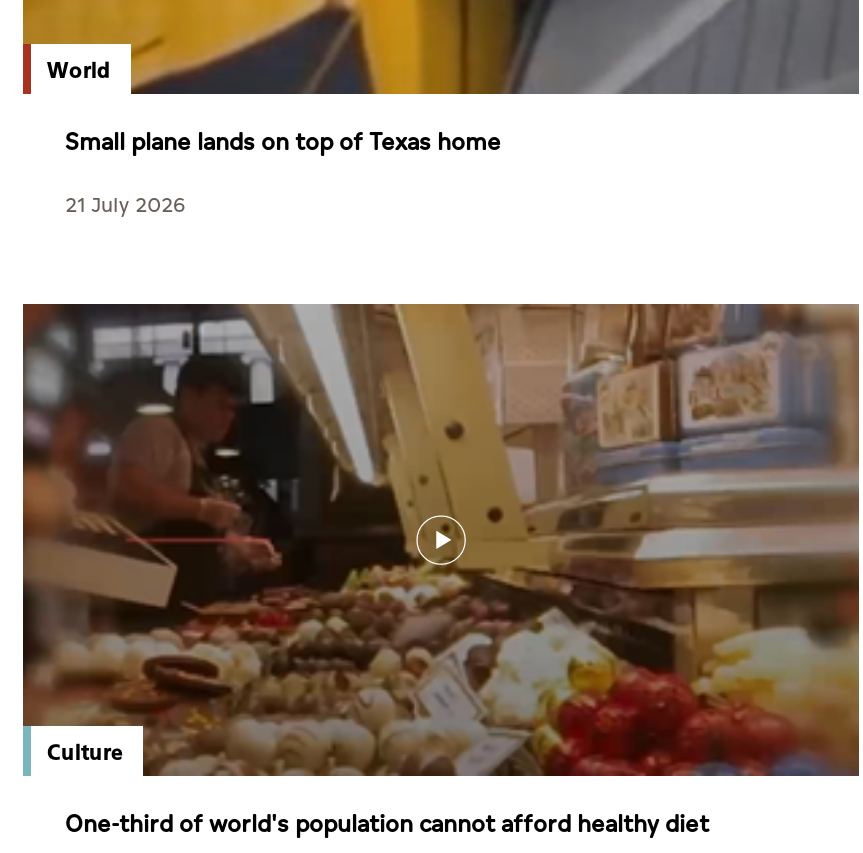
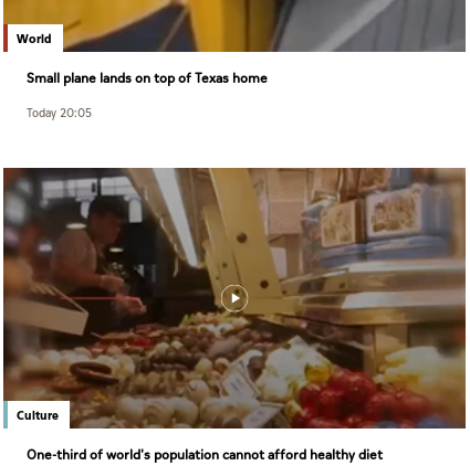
- 21 July 2026
+ Today 20:05
